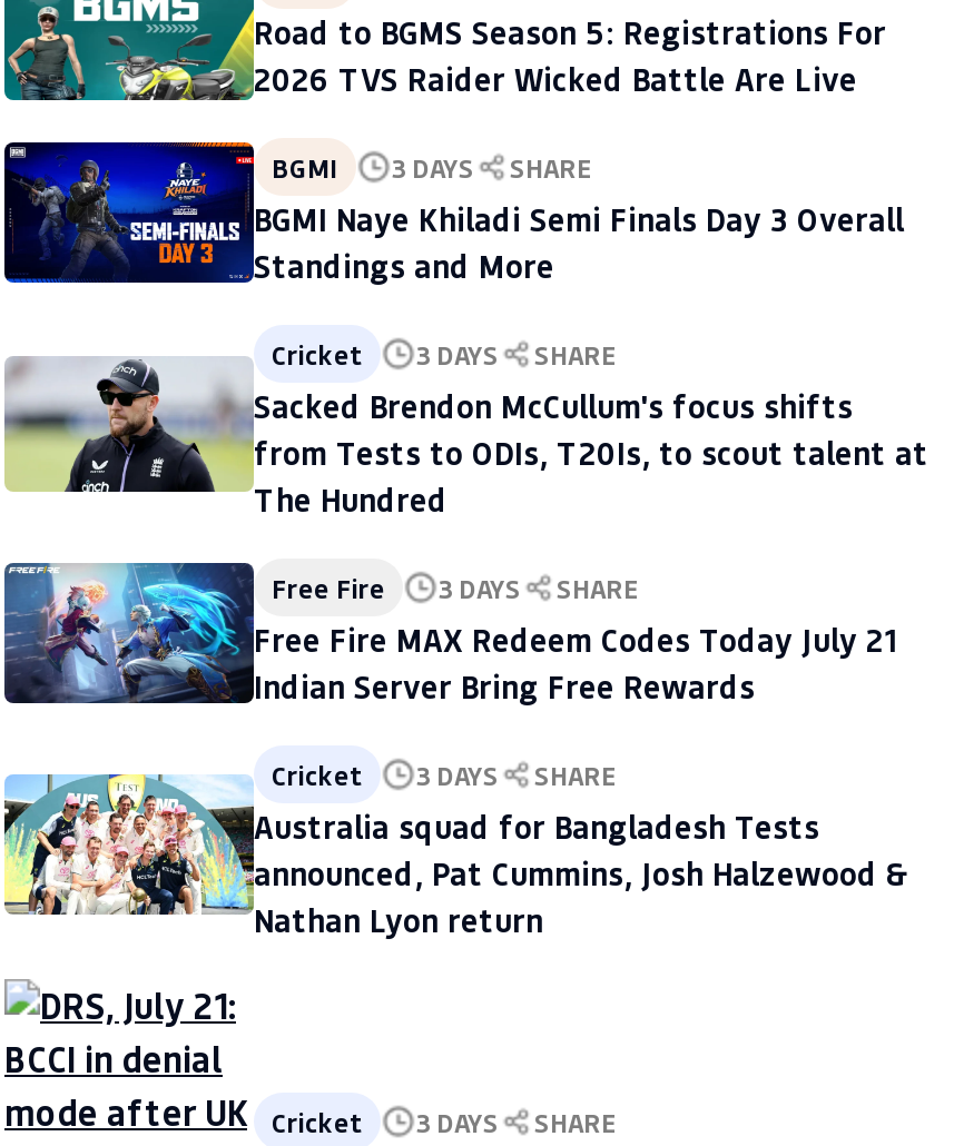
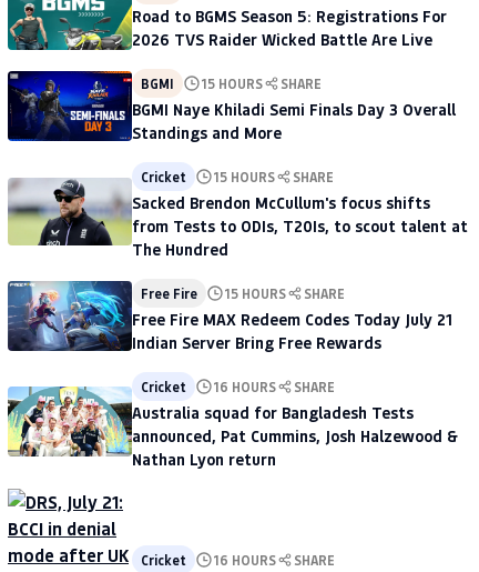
- BGMI 3 DAYS SHARE
+ BGMI 15 HOURS SHARE

- Cricket 3 DAYS SHARE
+ Cricket 15 HOURS SHARE

- Free Fire 3 DAYS SHARE
+ Free Fire 15 HOURS SHARE

- Cricket 3 DAYS SHARE
+ Cricket 16 HOURS SHARE

- Cricket 3 DAYS SHARE
+ Cricket 16 HOURS SHARE
